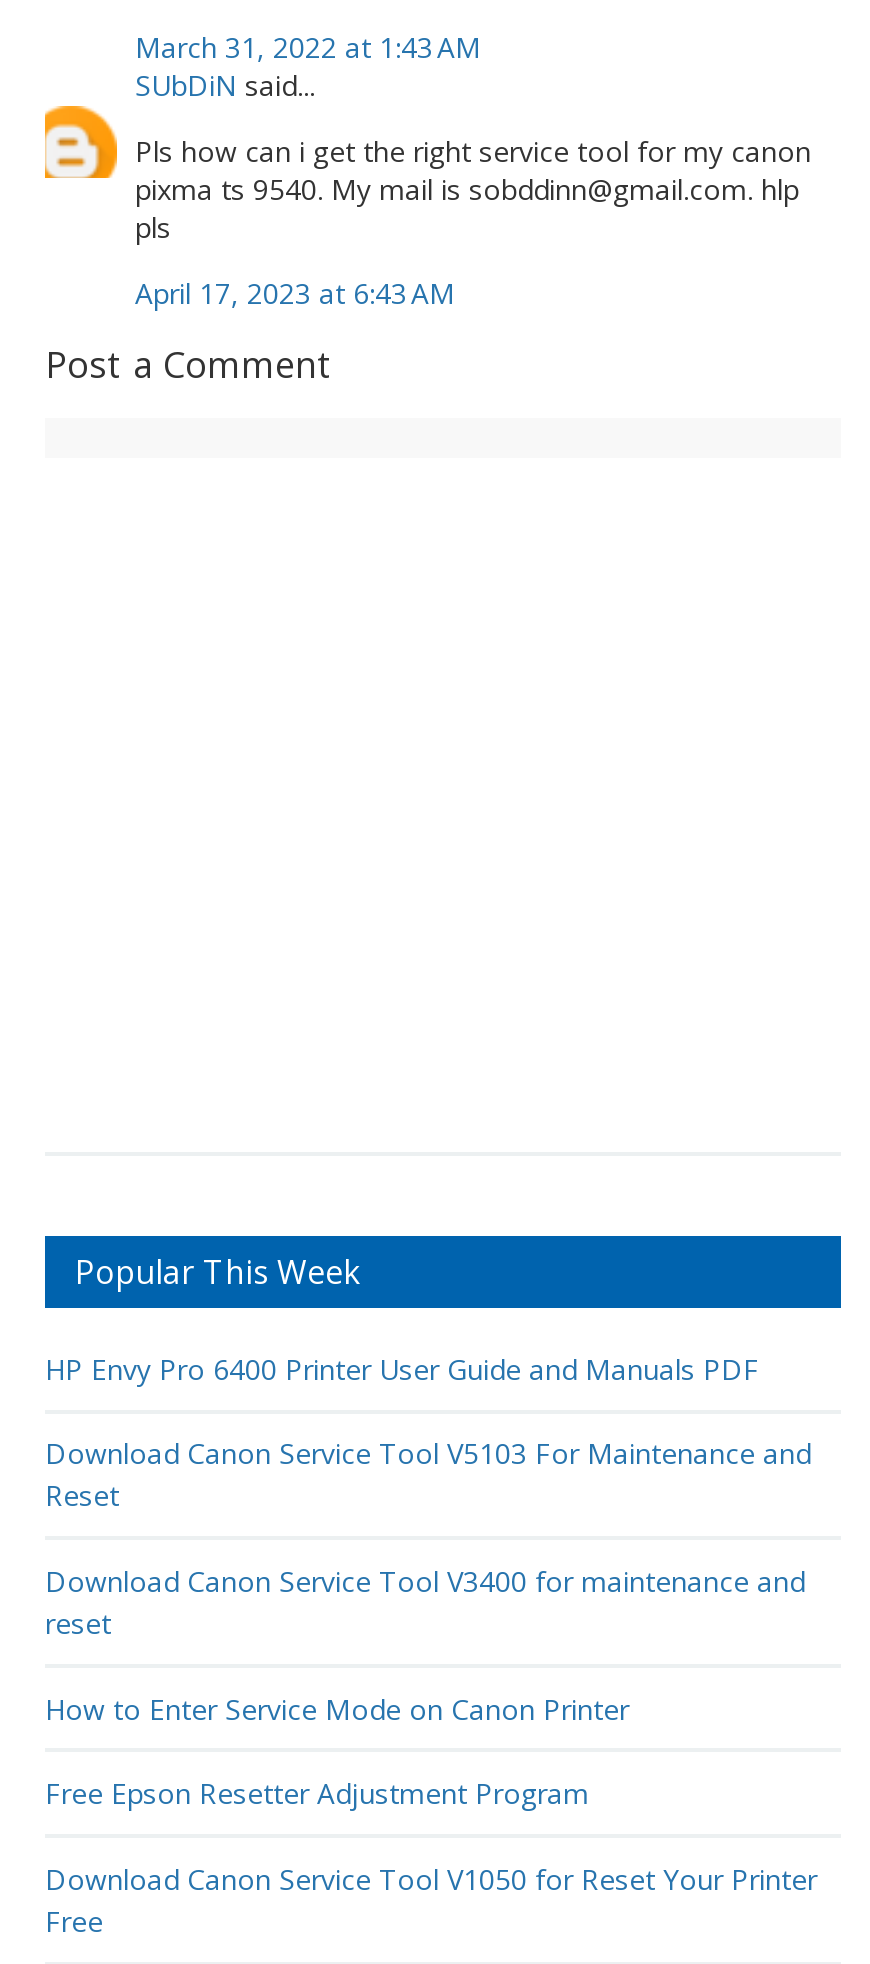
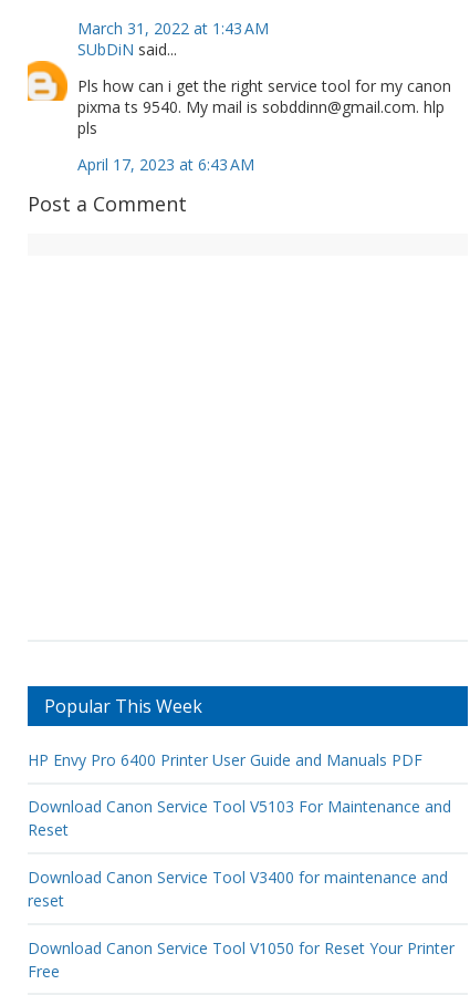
- How to Enter Service Mode on Canon Printer
- Free Epson Resetter Adjustment Program
